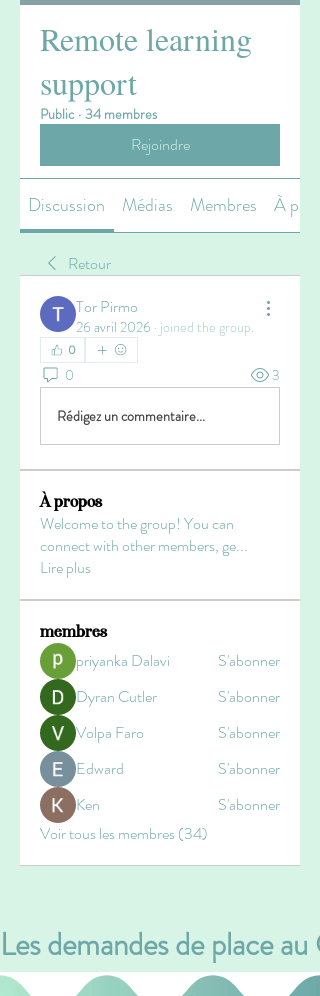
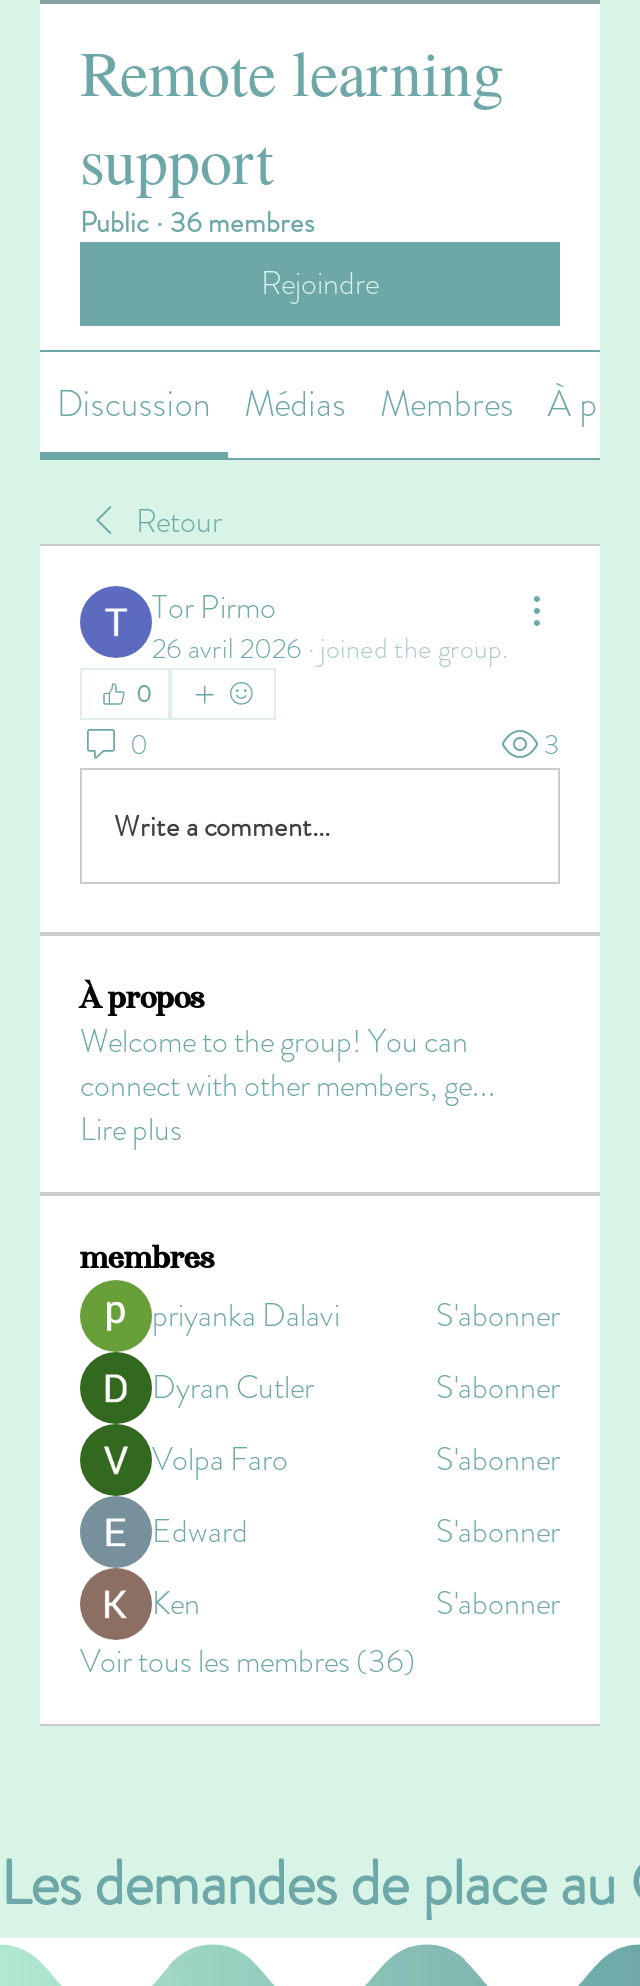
- Public · 34 membres
+ Public · 36 membres

- Rédigez un commentaire...
+ Write a comment...

- Voir tous les membres (34)
+ Voir tous les membres (36)
